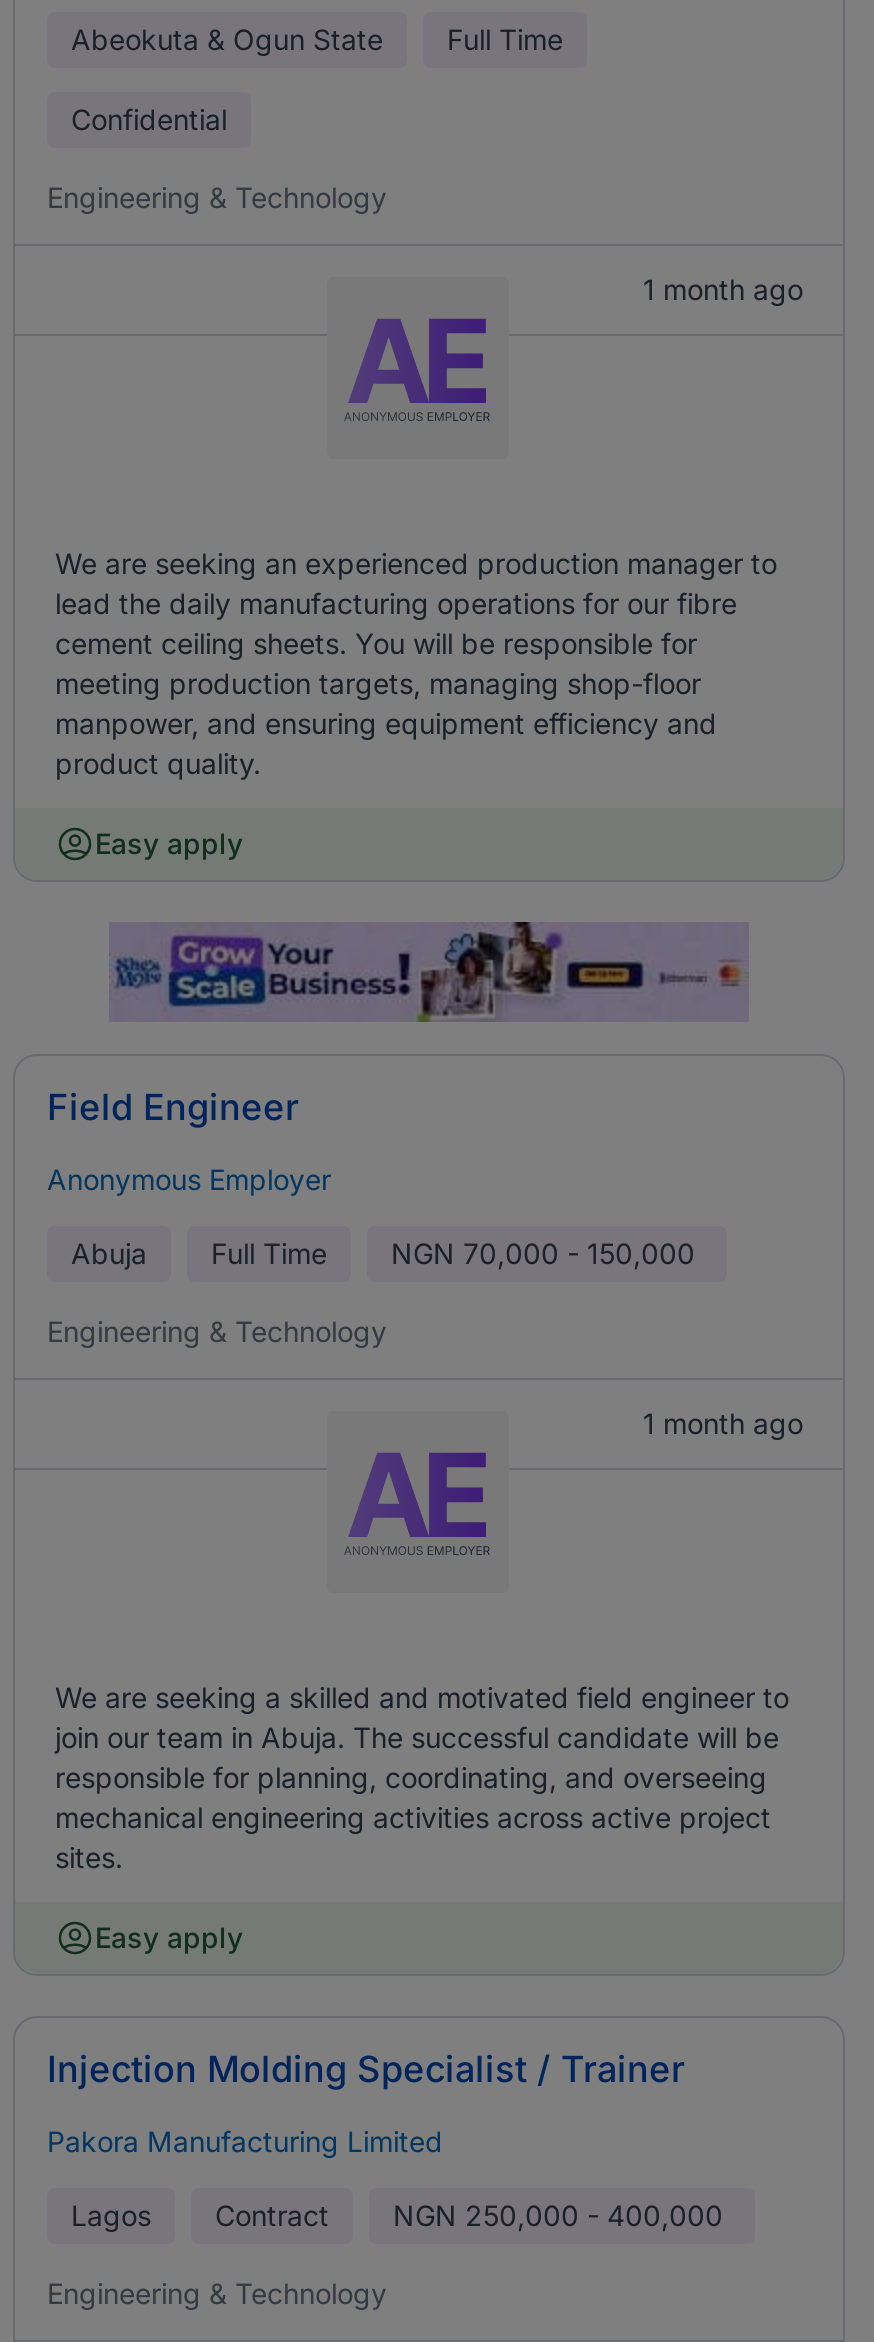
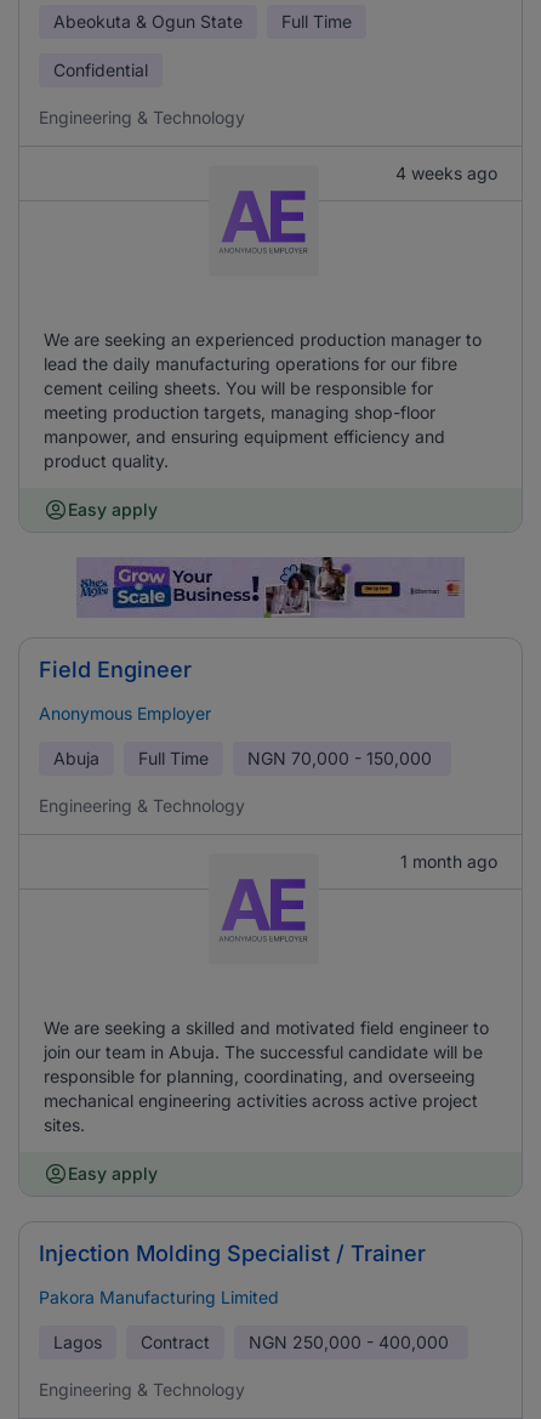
- 1 month ago
+ 4 weeks ago
